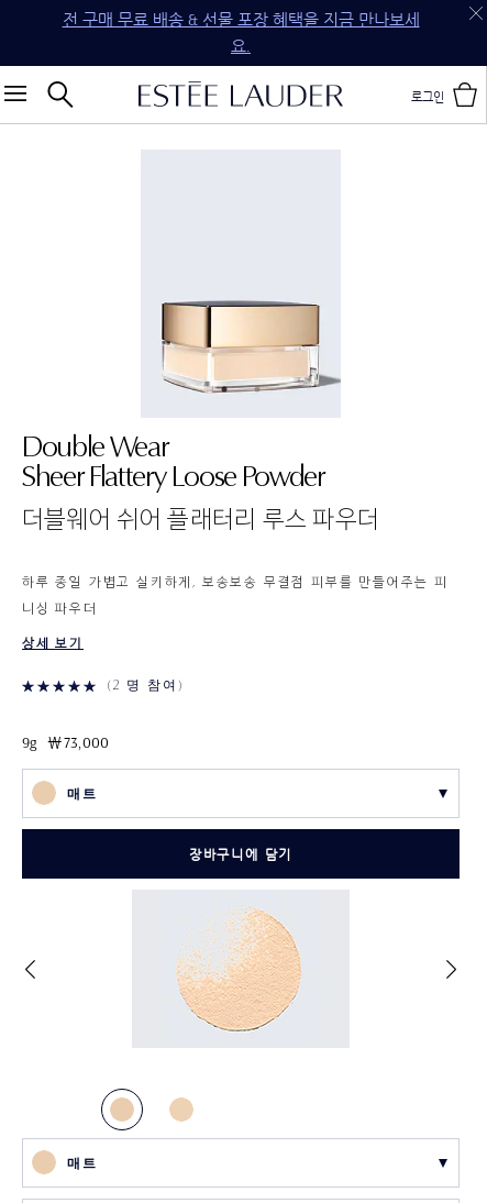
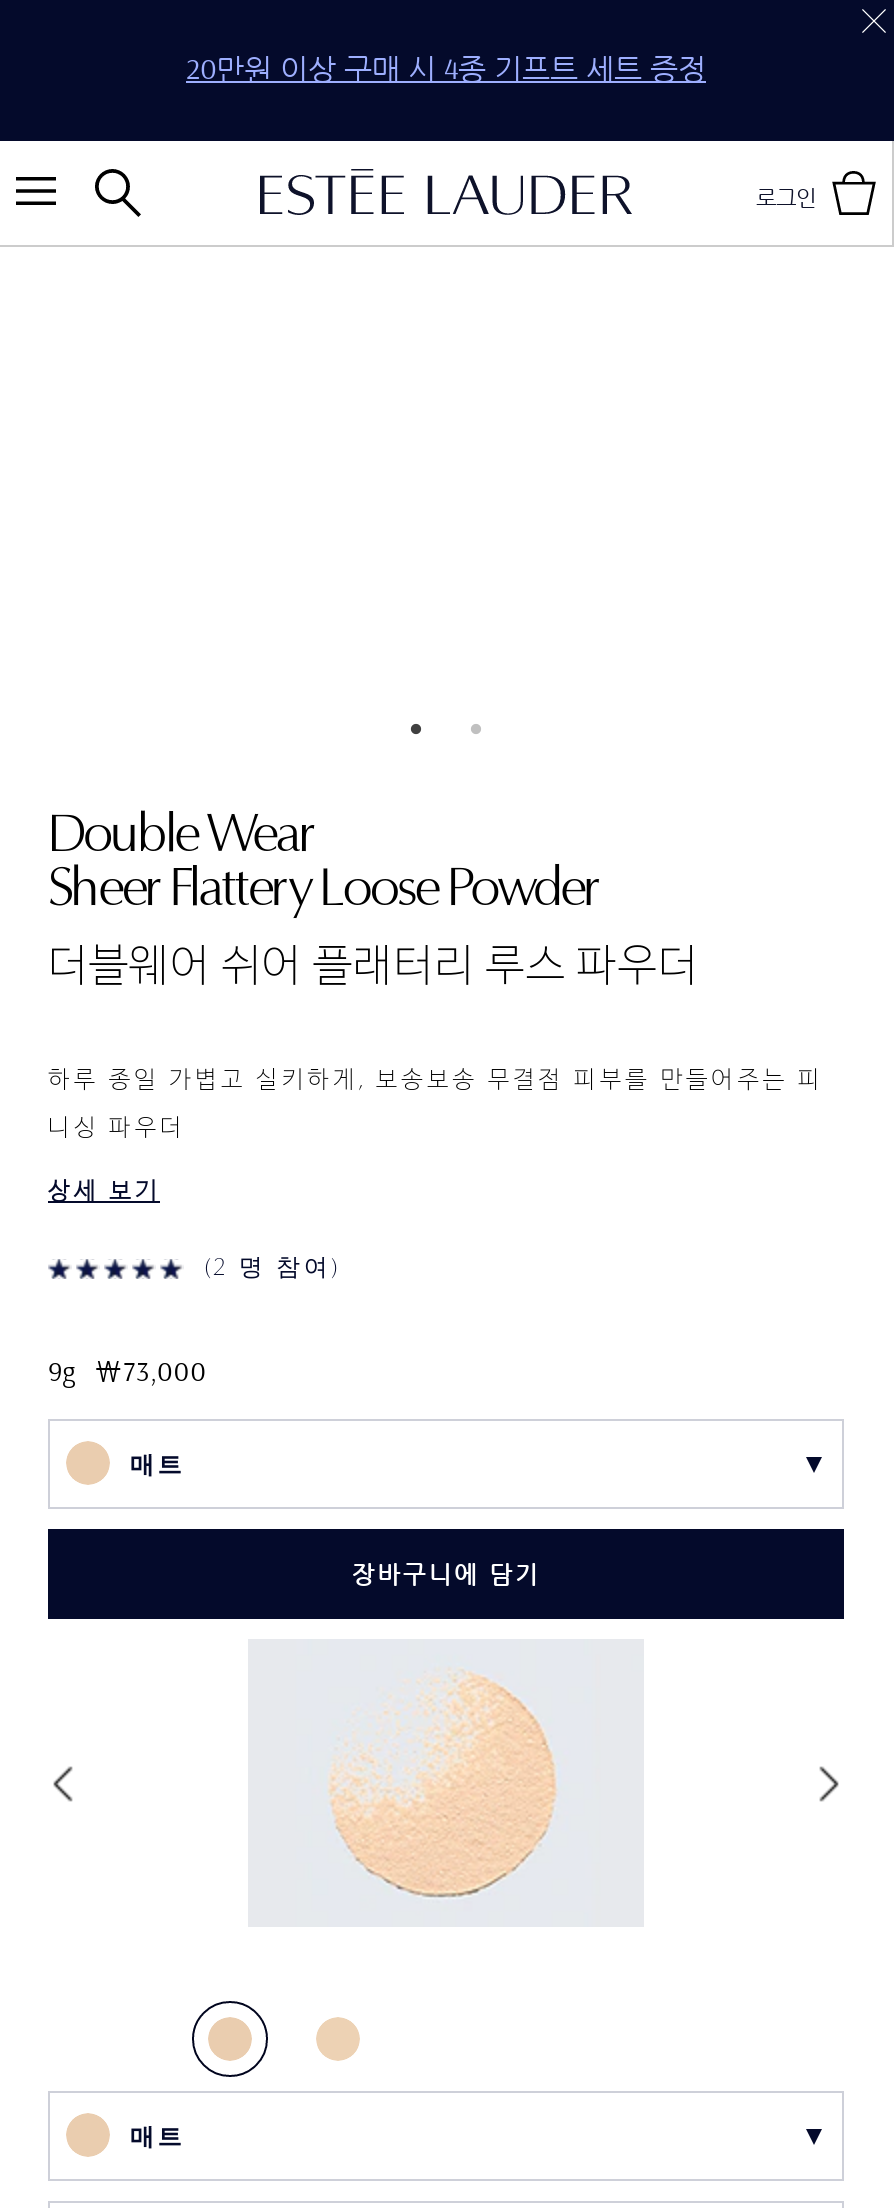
- 전 구매 무료 배송 & 선물 포장 혜택을 지금 만나보세
- 요.
+ 20만원 이상 구매 시 4종 기프트 세트 증정

- [image]
